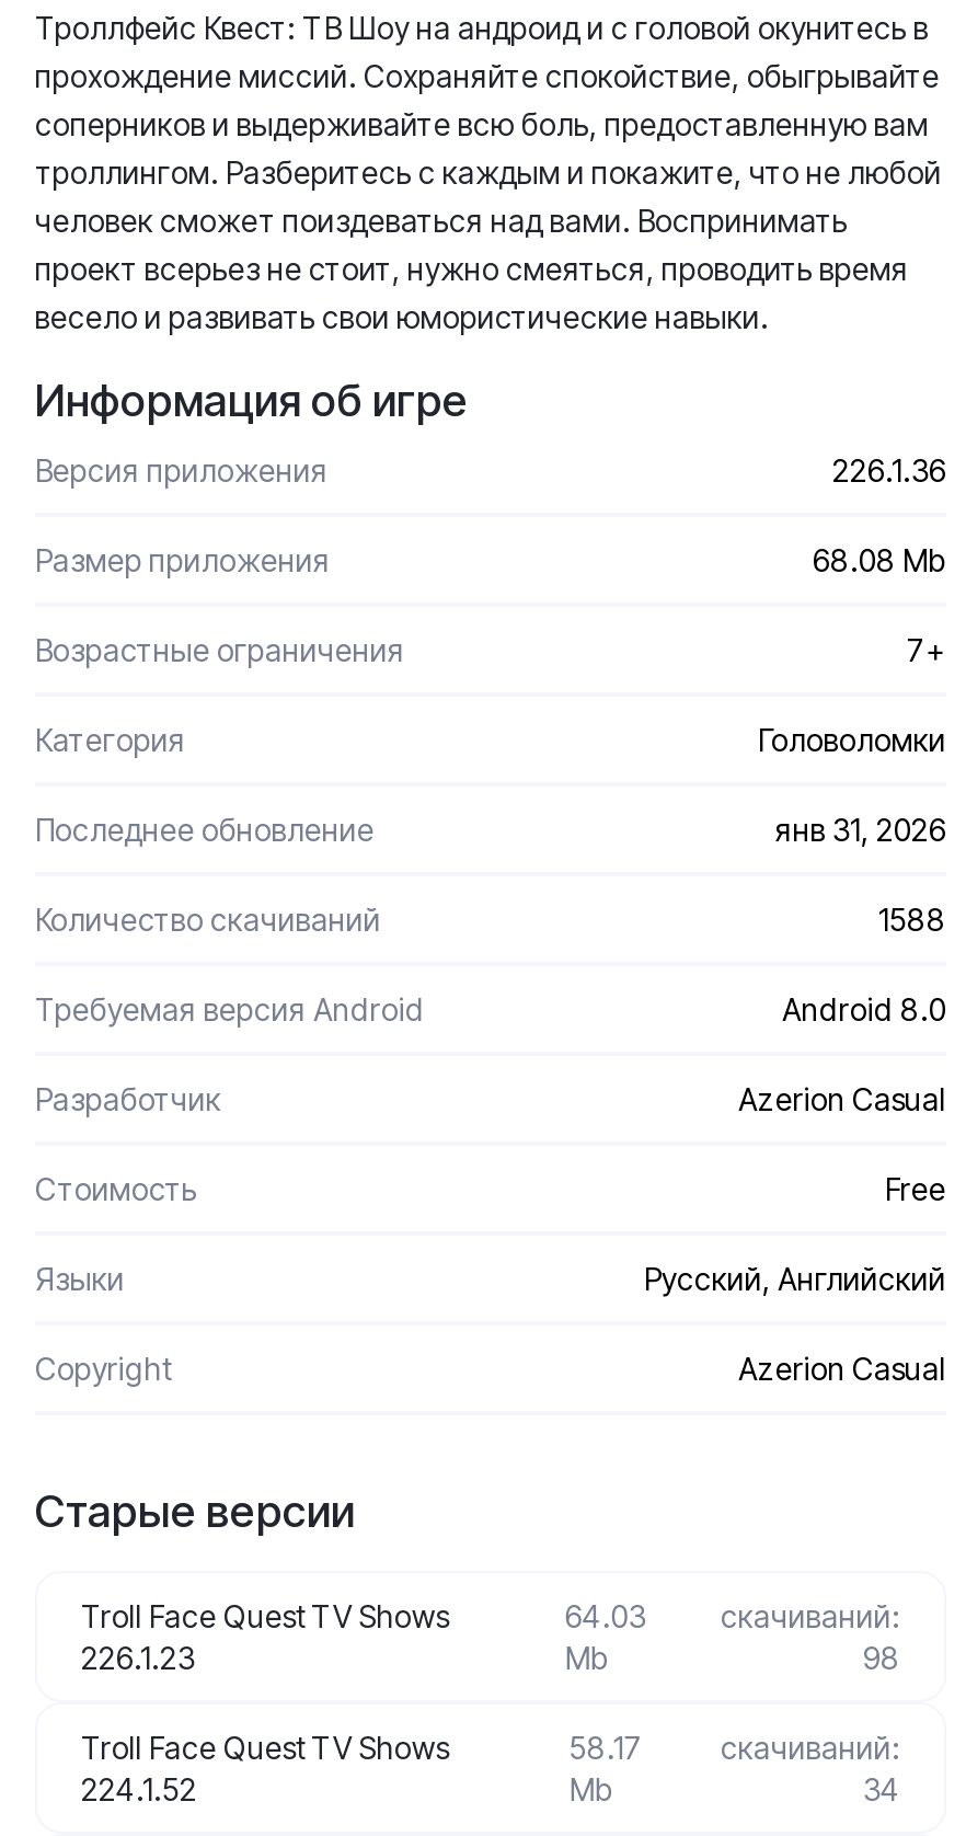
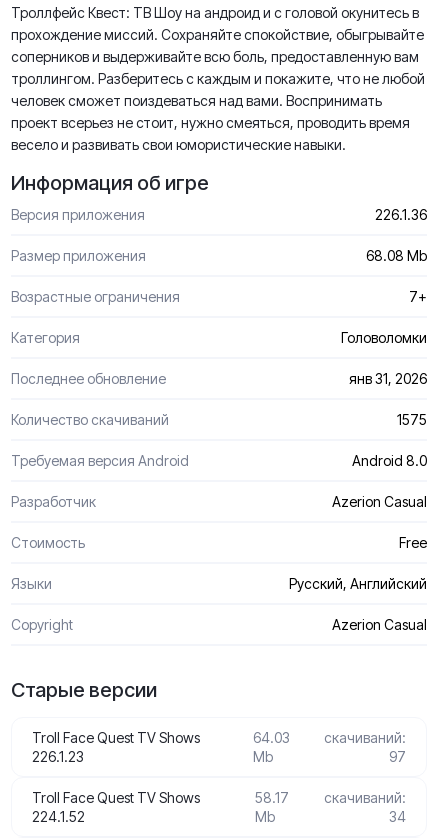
- 1588
+ 1575

- 98
+ 97
